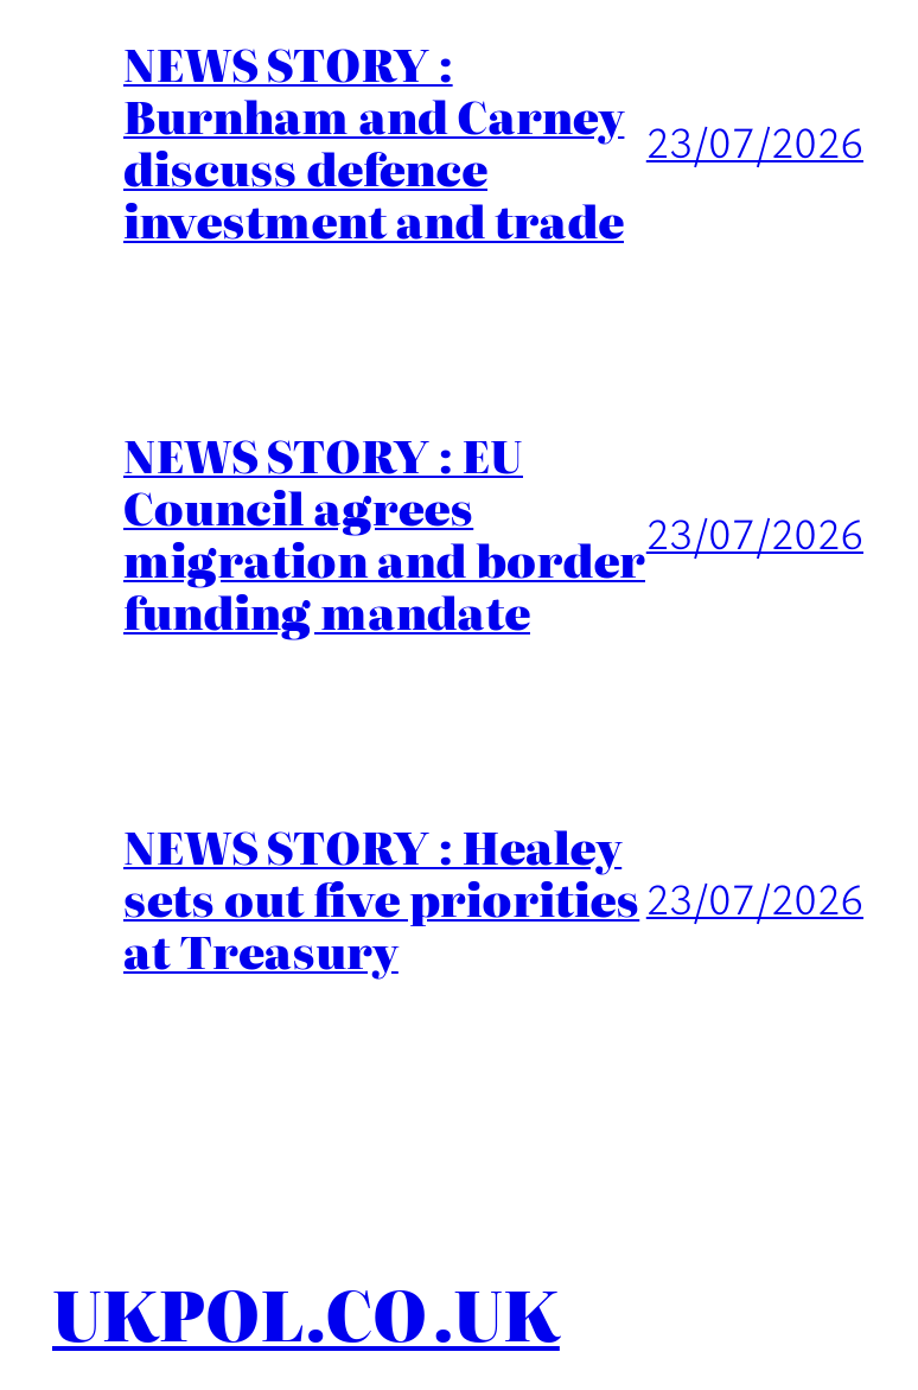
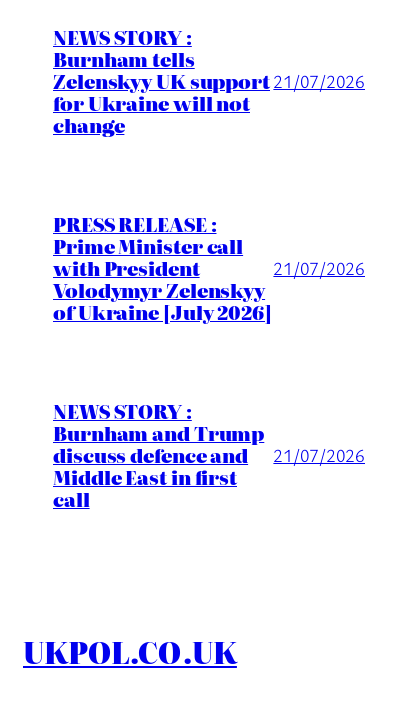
- Burnham and Carney
- discuss defence
- investment and trade
+ Burnham tells
+ Zelenskyy UK support
+ for Ukraine will not
+ change

- 23/07/2026
+ 21/07/2026

- NEWS STORY : EU
- Council agrees
- migration and border
- funding mandate
+ PRESS RELEASE :
+ Prime Minister call
+ with President
+ Volodymyr Zelenskyy
+ of Ukraine [July 2026]

- 23/07/2026
+ 21/07/2026

- NEWS STORY : Healey
- sets out five priorities
- at Treasury
+ NEWS STORY :
+ Burnham and Trump
+ discuss defence and
+ Middle East in first
+ call

- 23/07/2026
+ 21/07/2026
